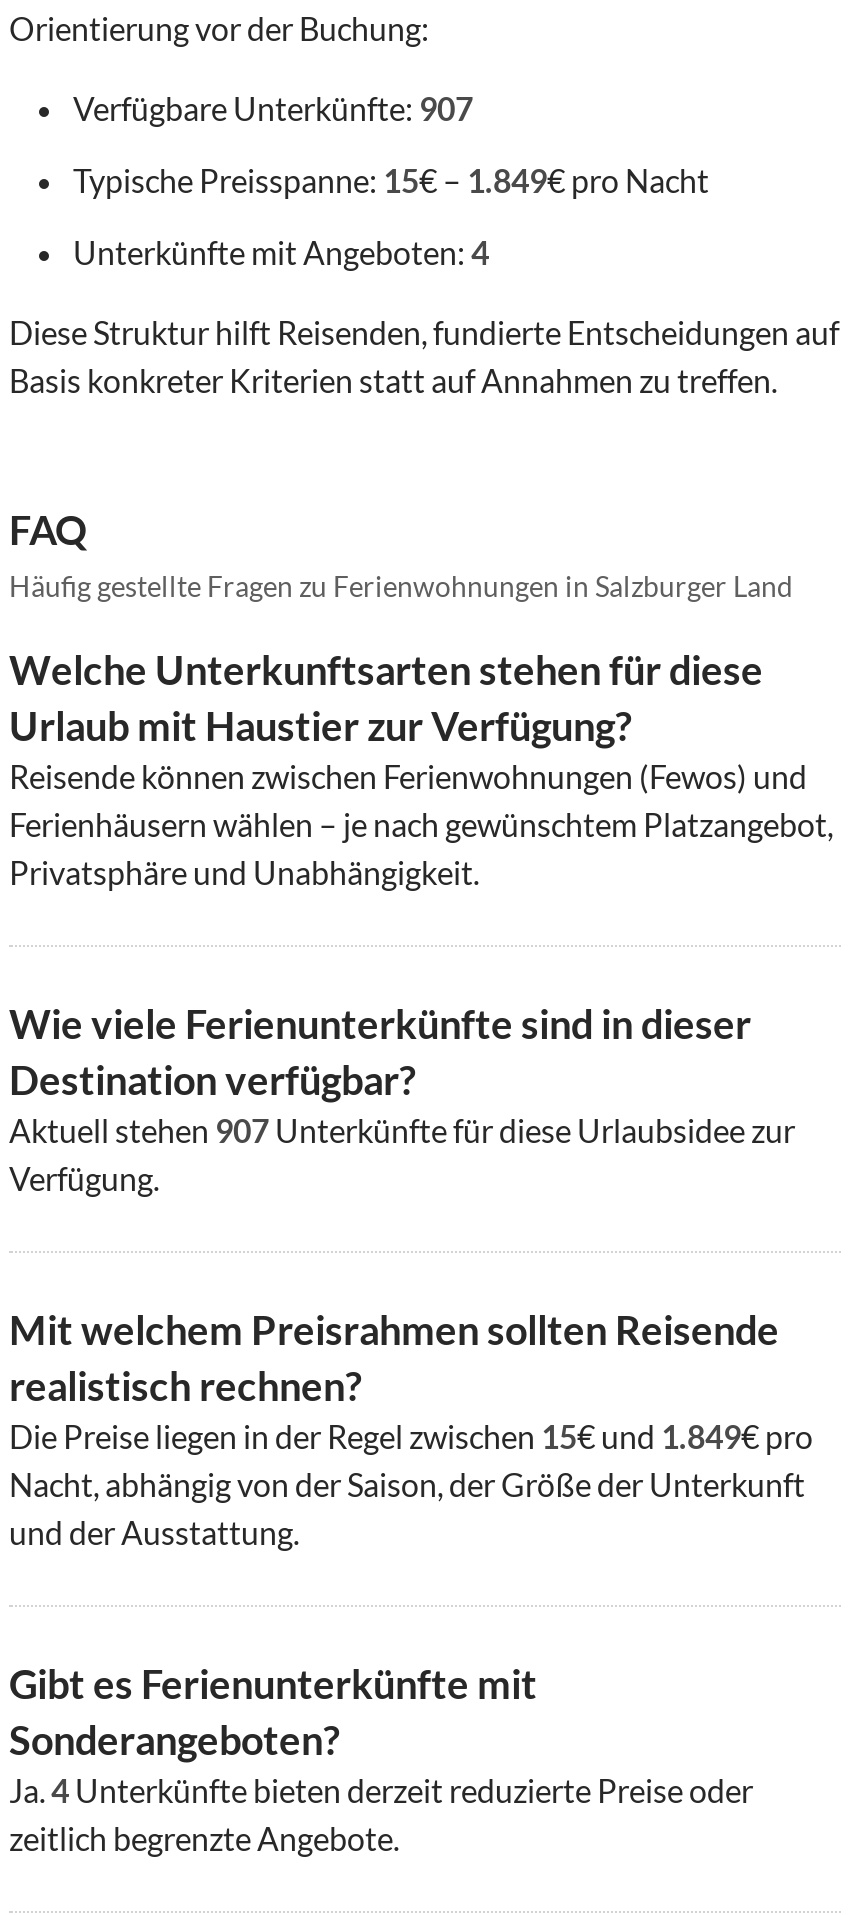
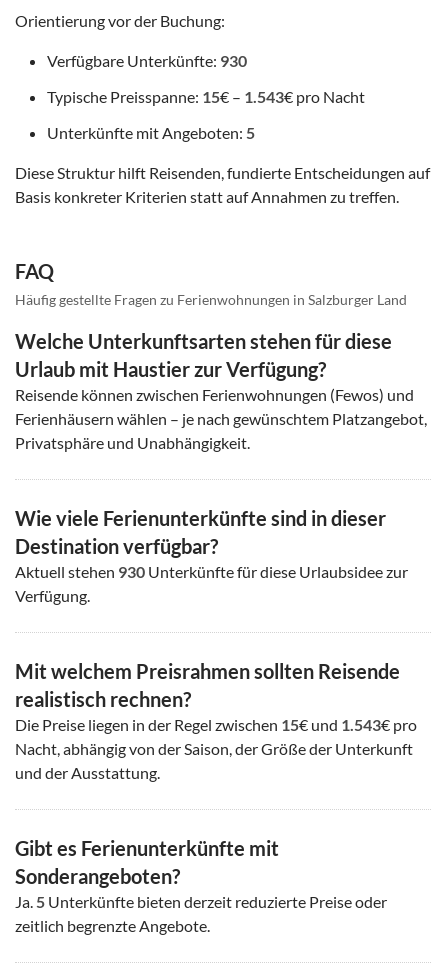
- Verfügbare Unterkünfte: 907
+ Verfügbare Unterkünfte: 930

- Typische Preisspanne: 15€ – 1.849€ pro Nacht
+ Typische Preisspanne: 15€ – 1.543€ pro Nacht

- Unterkünfte mit Angeboten: 4
+ Unterkünfte mit Angeboten: 5

- Aktuell stehen 907 Unterkünfte für diese Urlaubsidee zur
+ Aktuell stehen 930 Unterkünfte für diese Urlaubsidee zur

- Die Preise liegen in der Regel zwischen 15€ und 1.849€ pro
+ Die Preise liegen in der Regel zwischen 15€ und 1.543€ pro

- Ja. 4 Unterkünfte bieten derzeit reduzierte Preise oder
+ Ja. 5 Unterkünfte bieten derzeit reduzierte Preise oder
